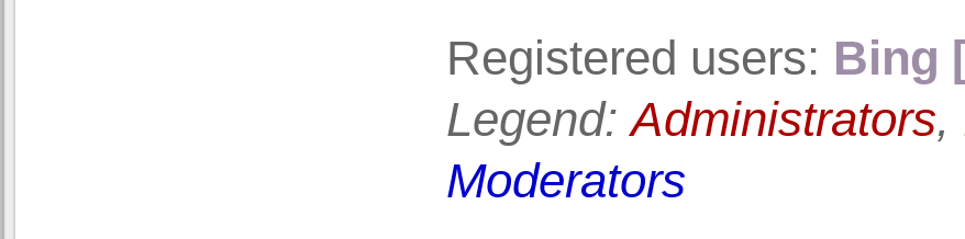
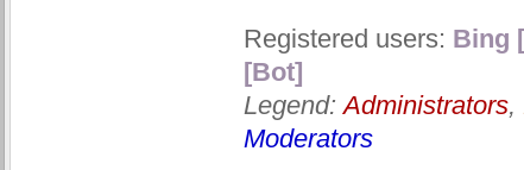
+ [Bot]
